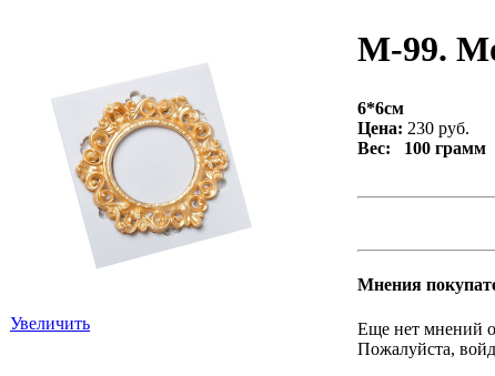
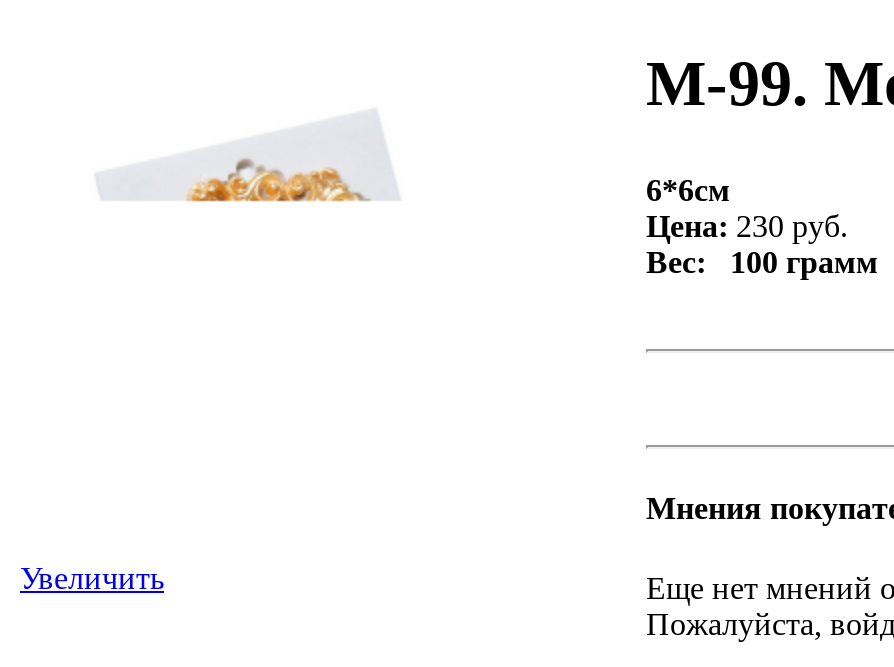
- [image]
